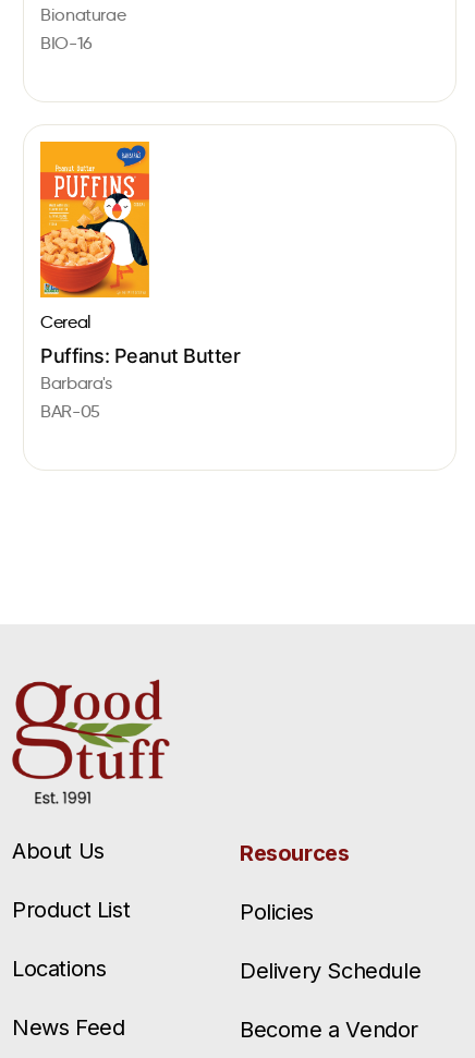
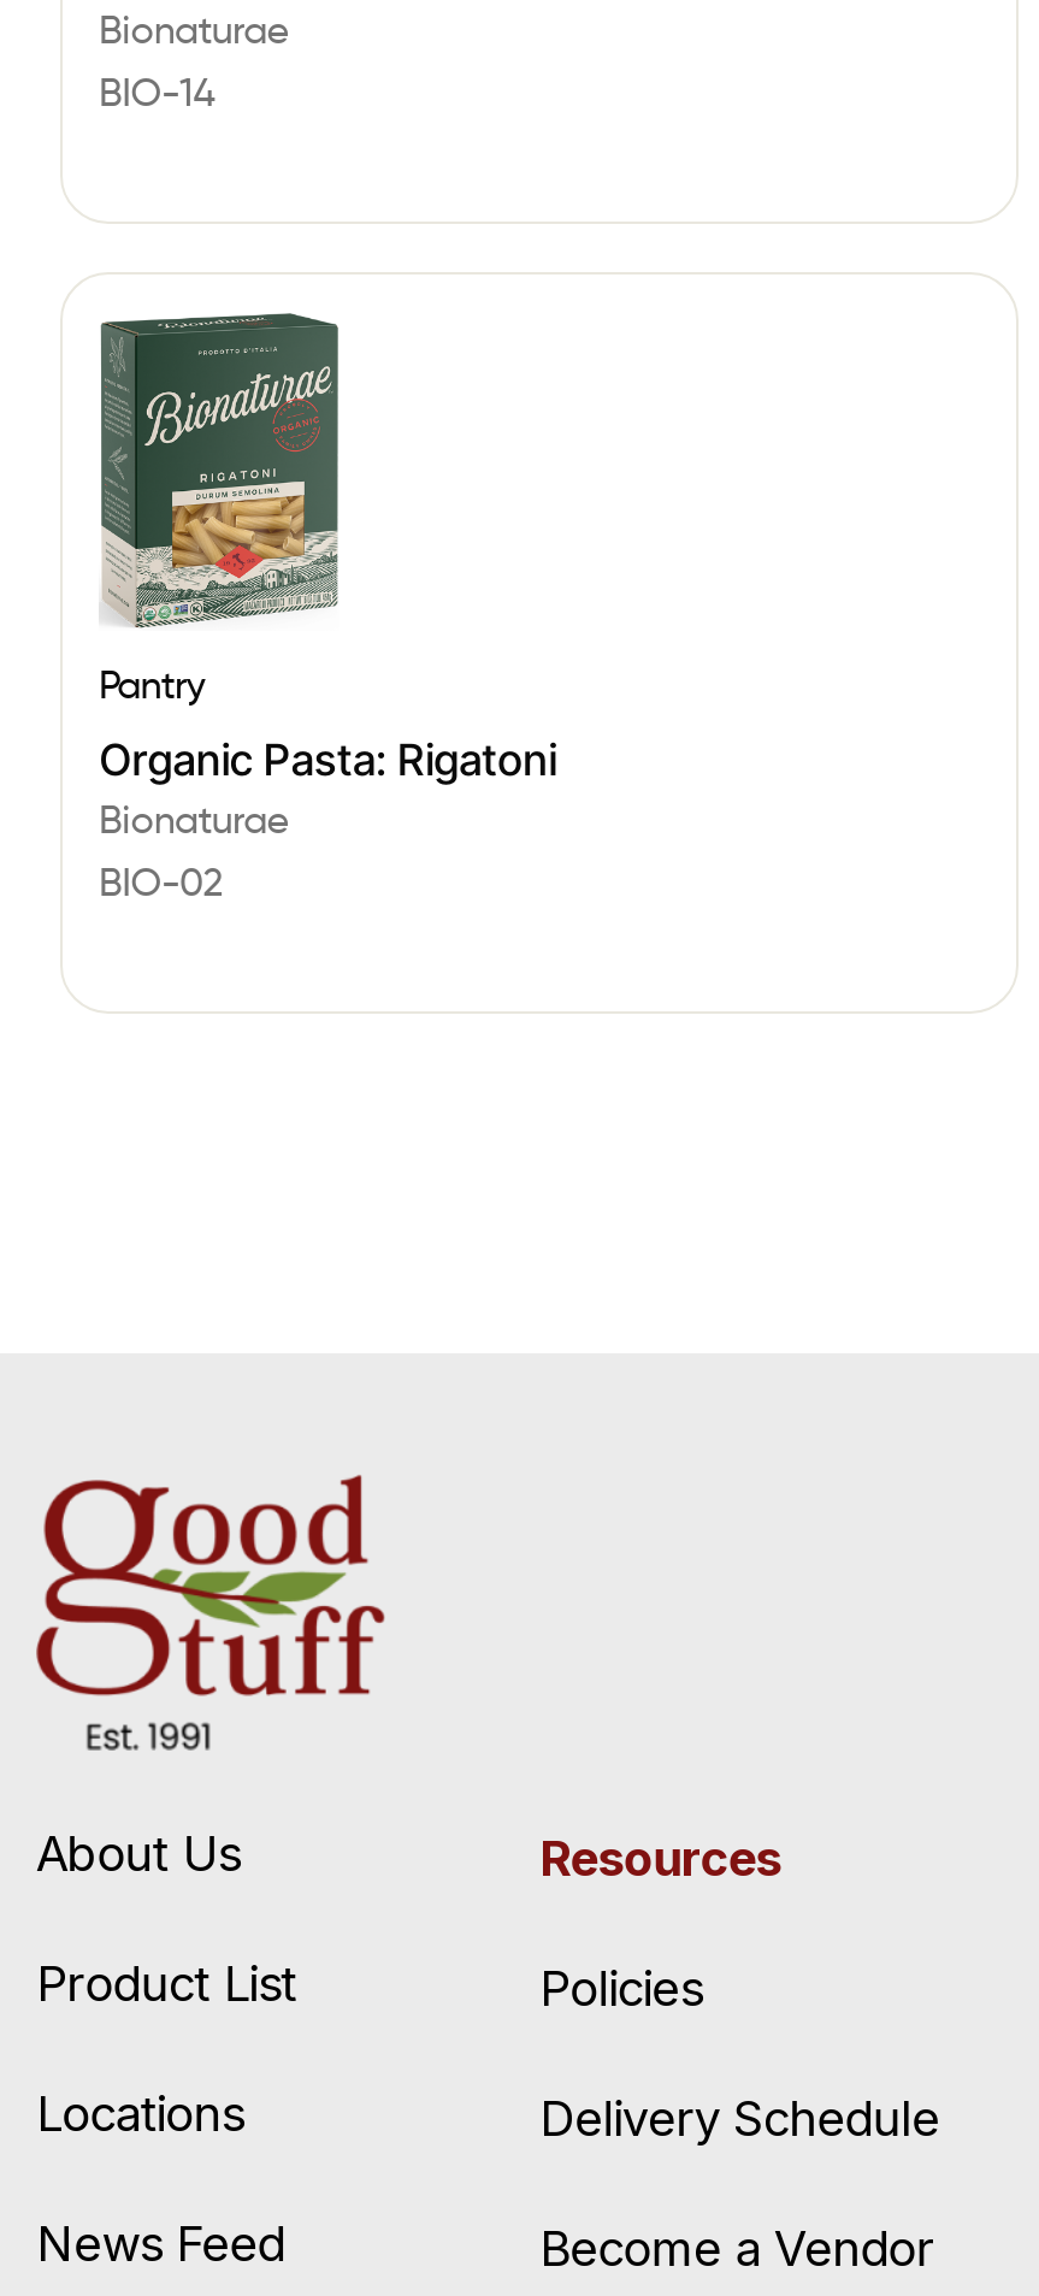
- BIO-16
+ BIO-14

- [image]
- Cereal
+ [image]
+ Pantry

- Puffins: Peanut Butter
- Barbara's
- BAR-05
+ Organic Pasta: Rigatoni
+ Bionaturae
+ BIO-02
